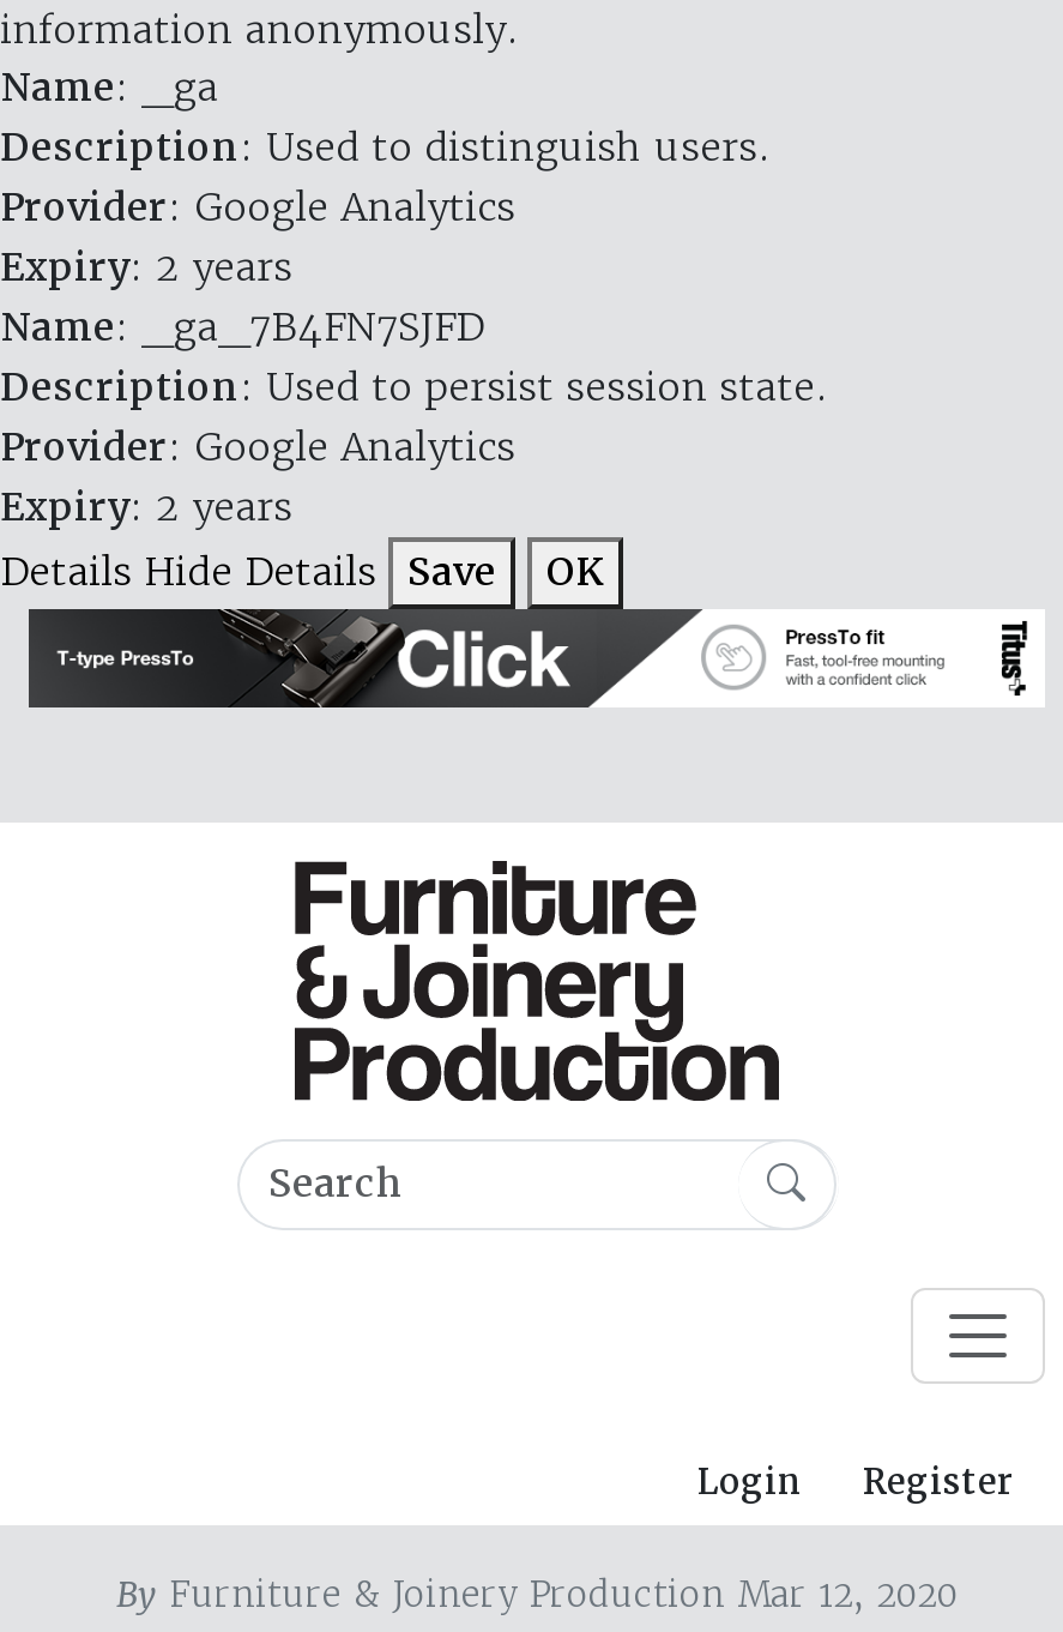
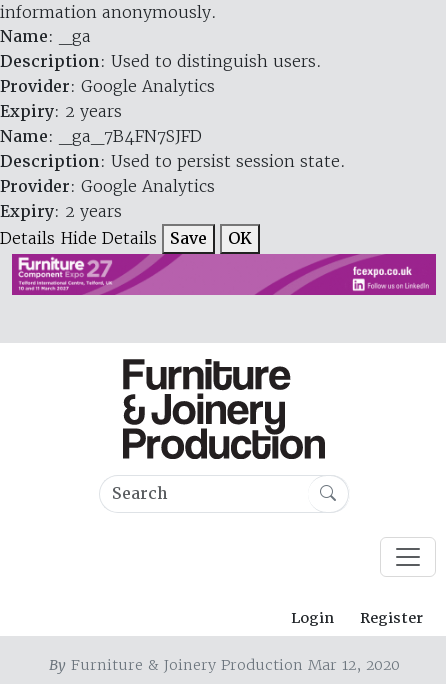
- [image]
+ [image]
